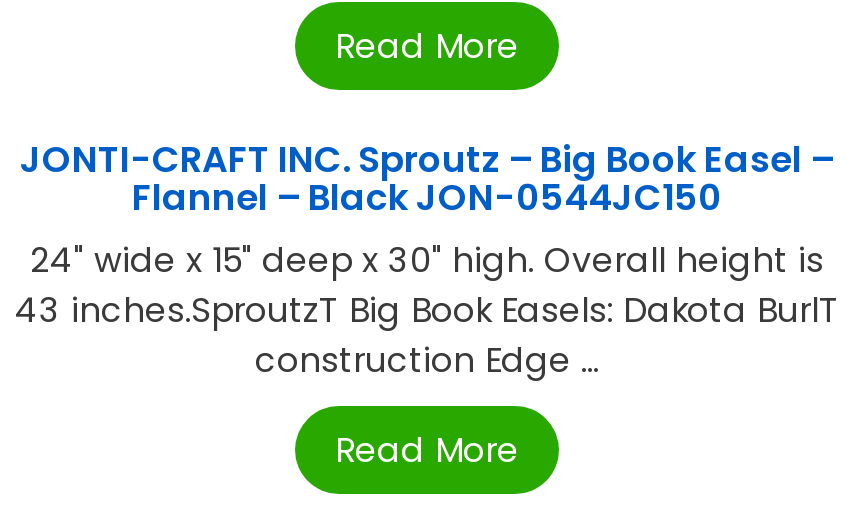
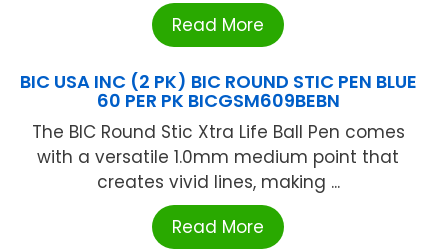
- JONTI-CRAFT INC. Sproutz – Big Book Easel –
- Flannel – Black JON-0544JC150
- 24" wide x 15" deep x 30" high. Overall height is
- 43 inches.SproutzT Big Book Easels: Dakota BurlT
- construction Edge ...
+ BIC USA INC (2 PK) BIC ROUND STIC PEN BLUE
+ 60 PER PK BICGSM609BEBN
+ The BIC Round Stic Xtra Life Ball Pen comes
+ with a versatile 1.0mm medium point that
+ creates vivid lines, making ...
